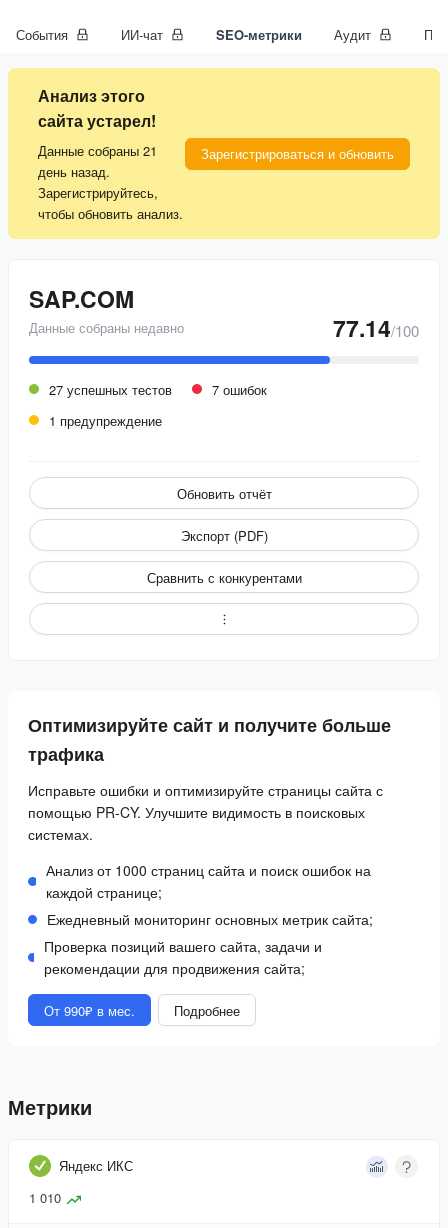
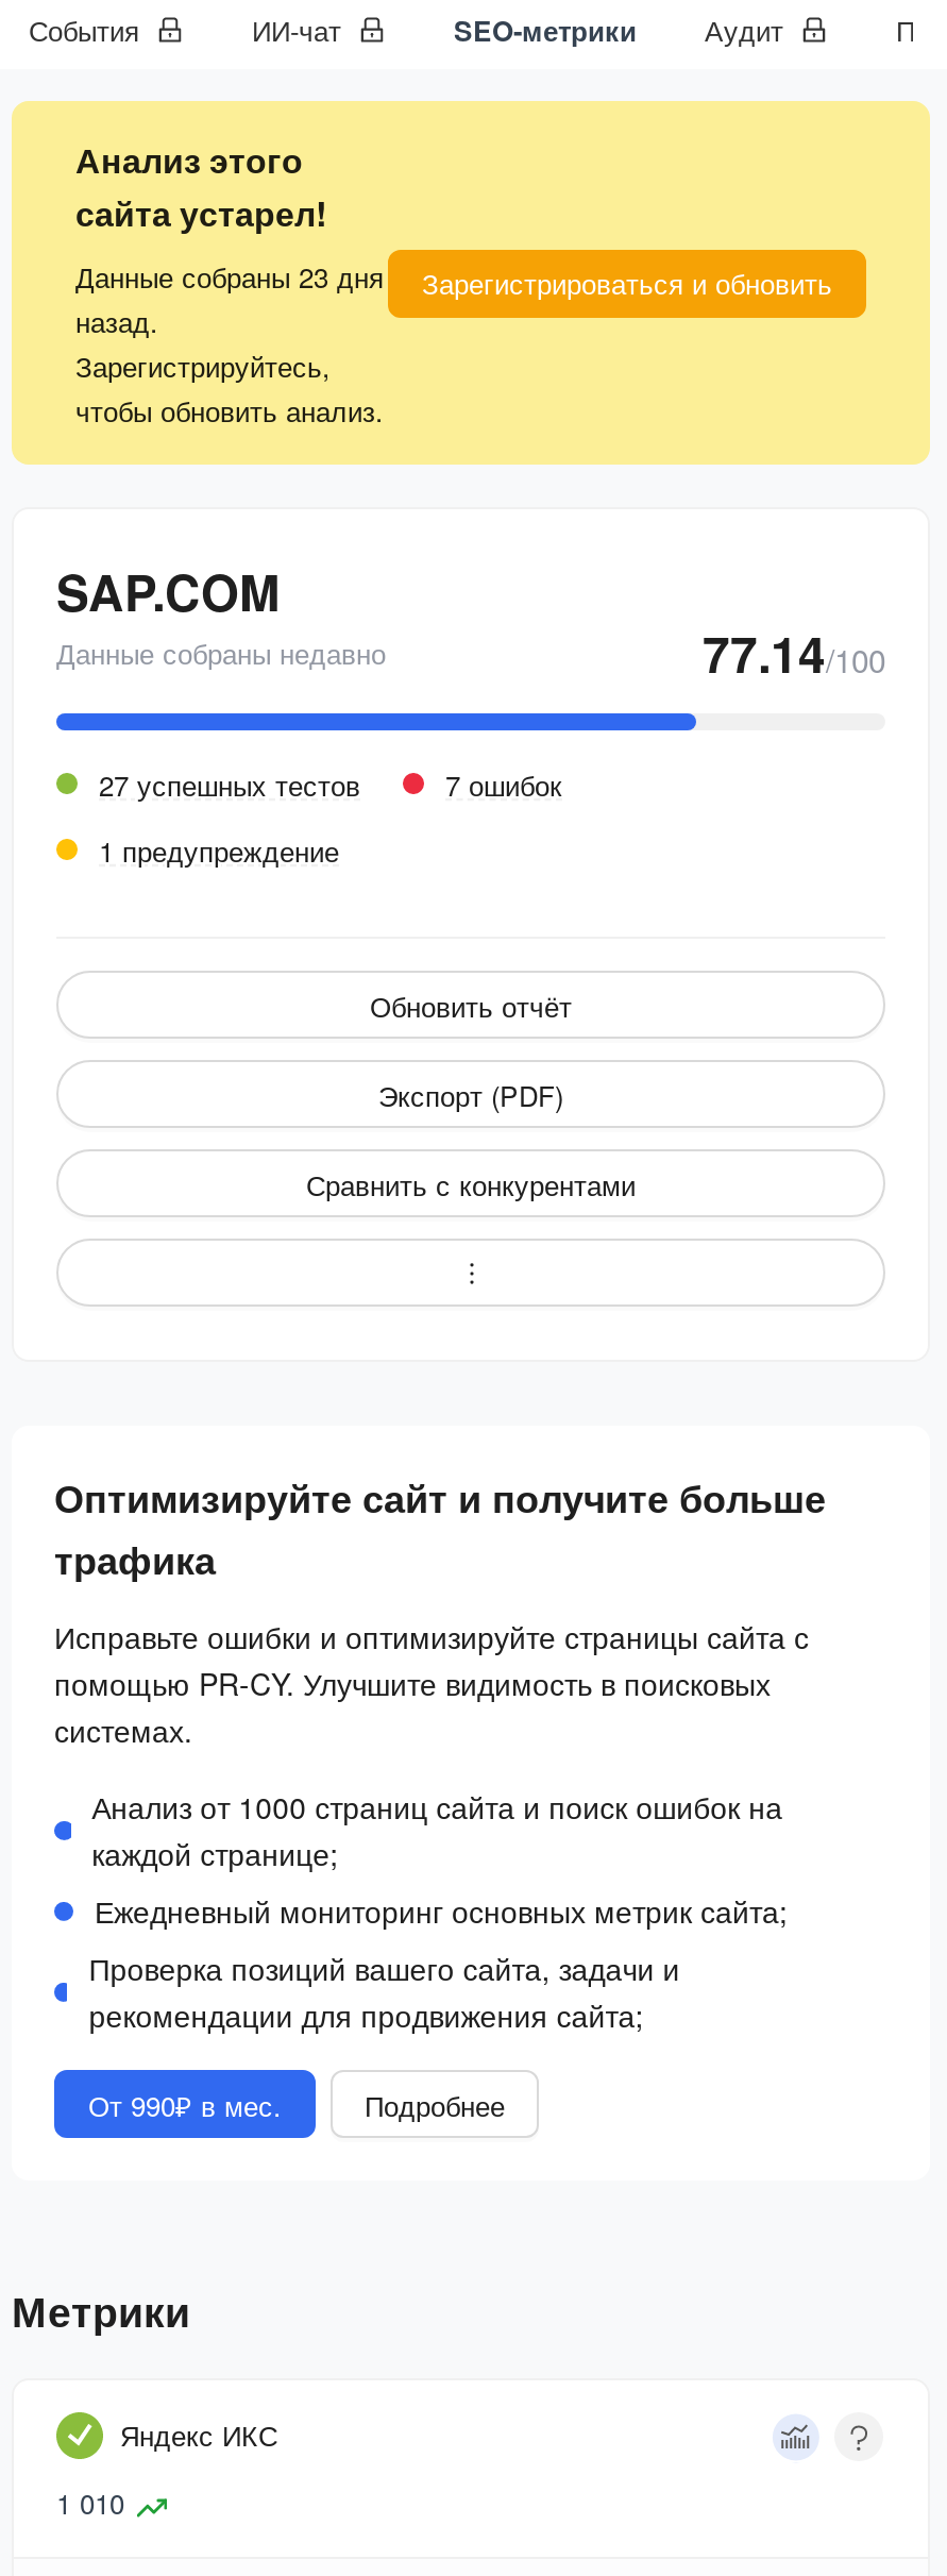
- Данные собраны 21
- день назад.
+ Данные собраны 23 дня
+ назад.
